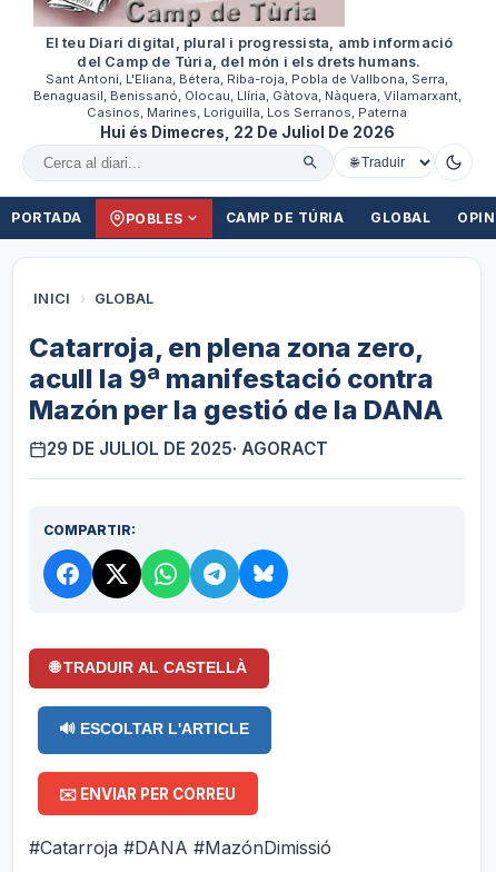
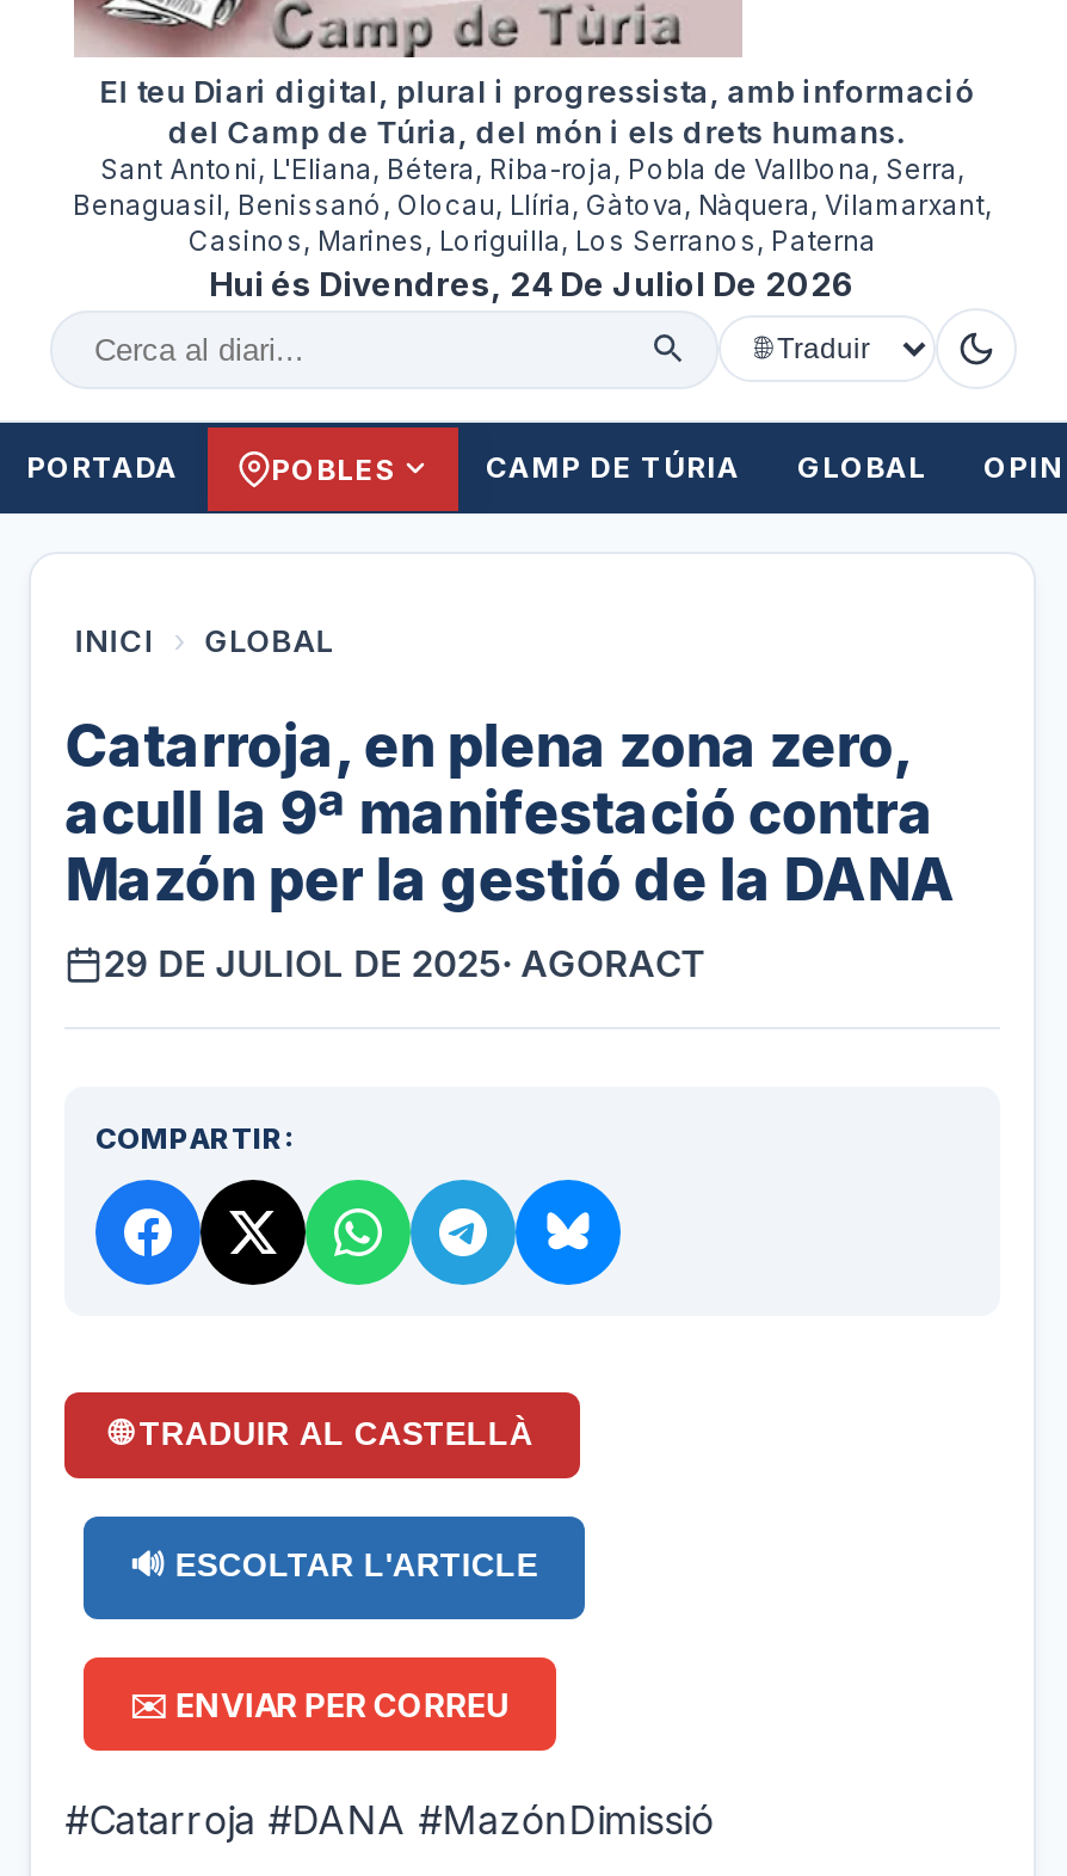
- Hui és Dimecres, 22 De Juliol De 2026
+ Hui és Divendres, 24 De Juliol De 2026
